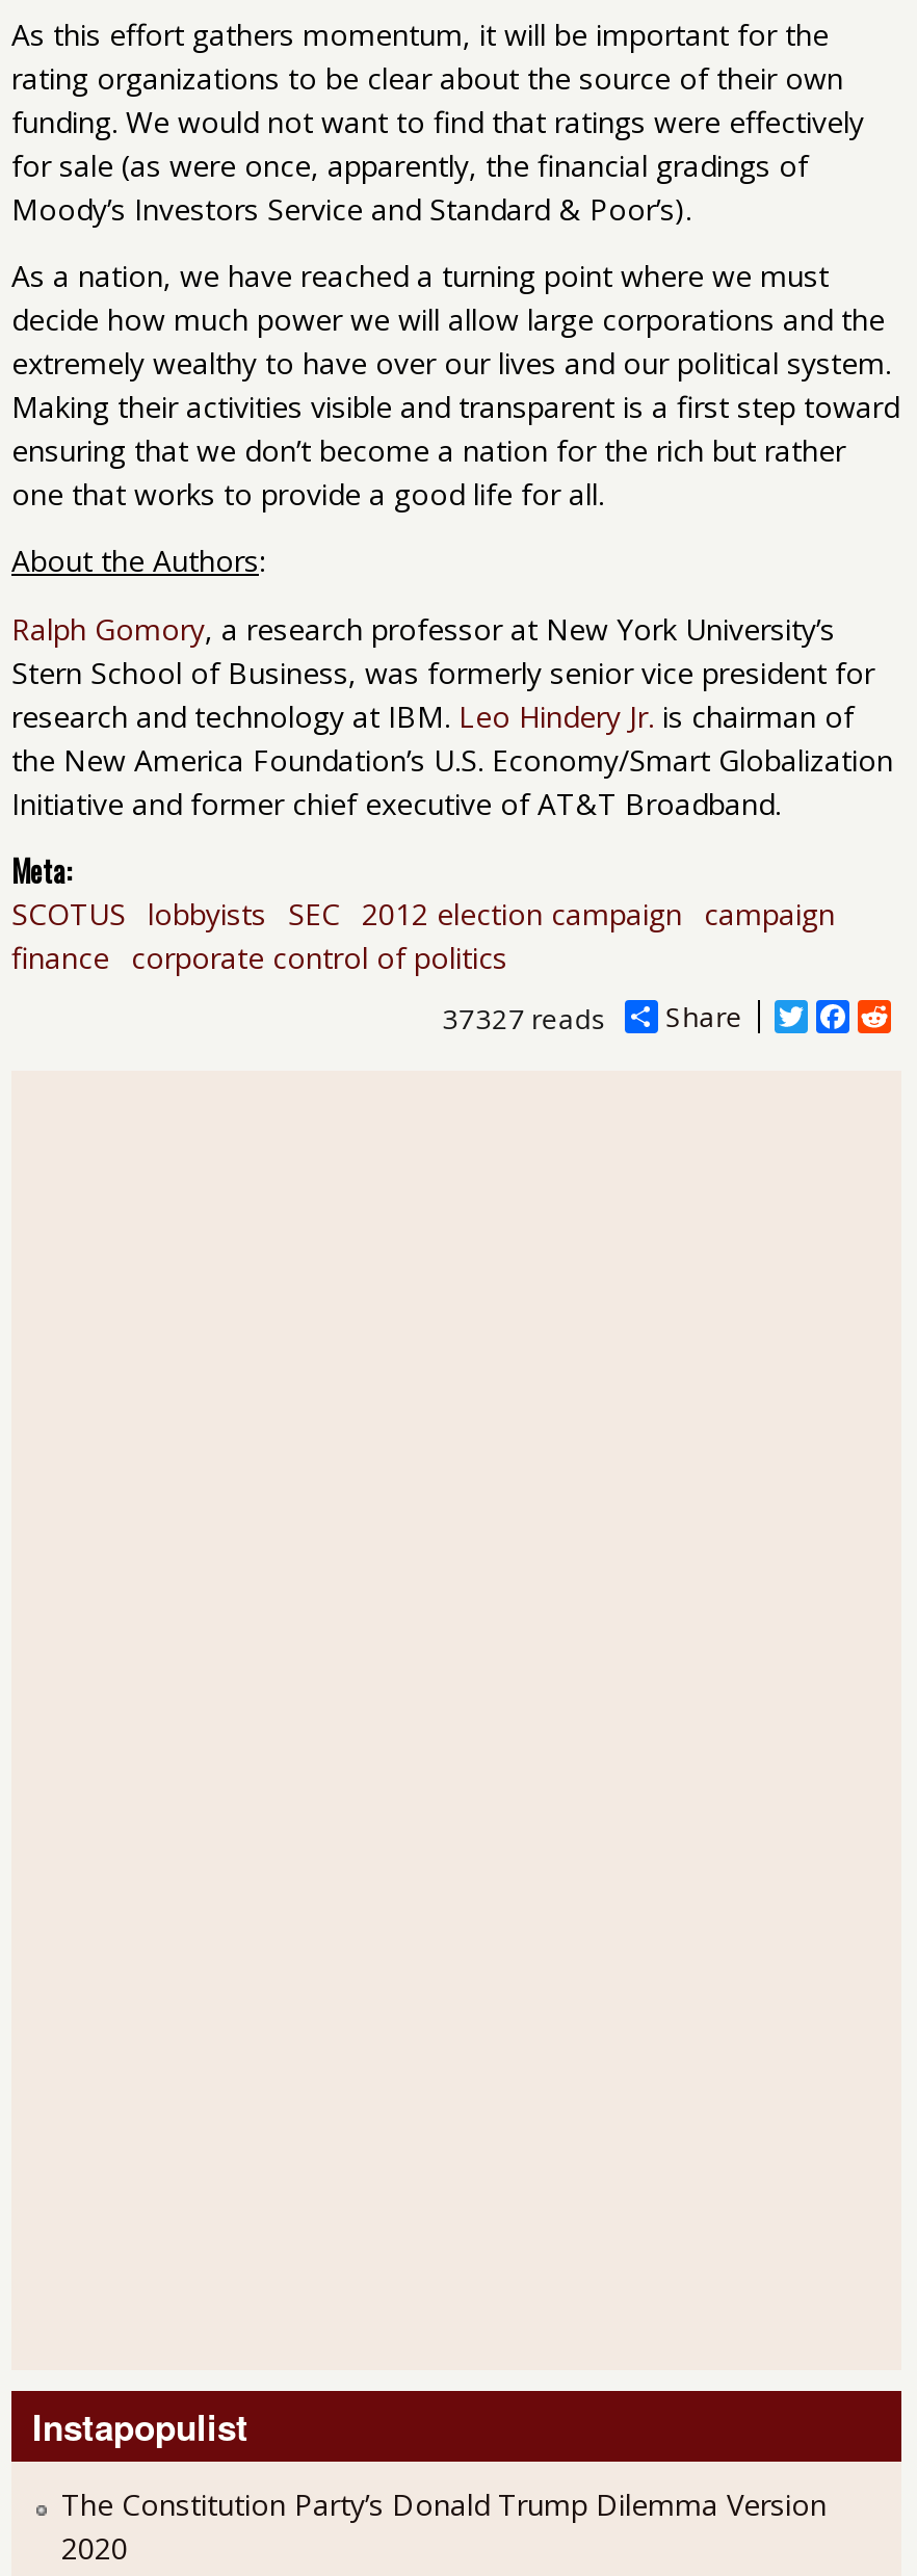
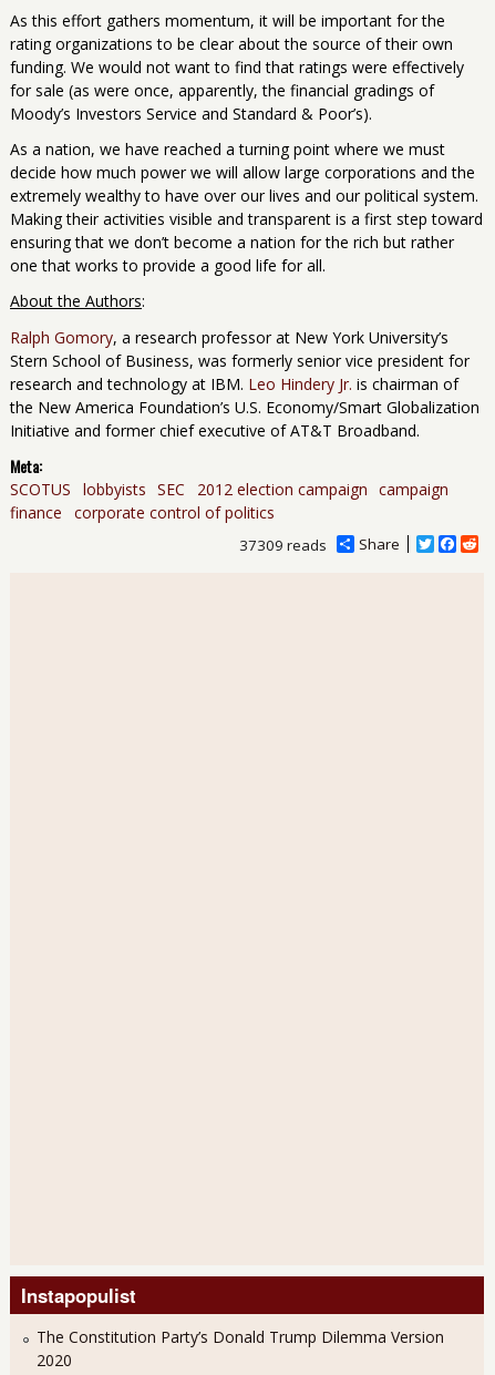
- 37327 reads
+ 37309 reads
